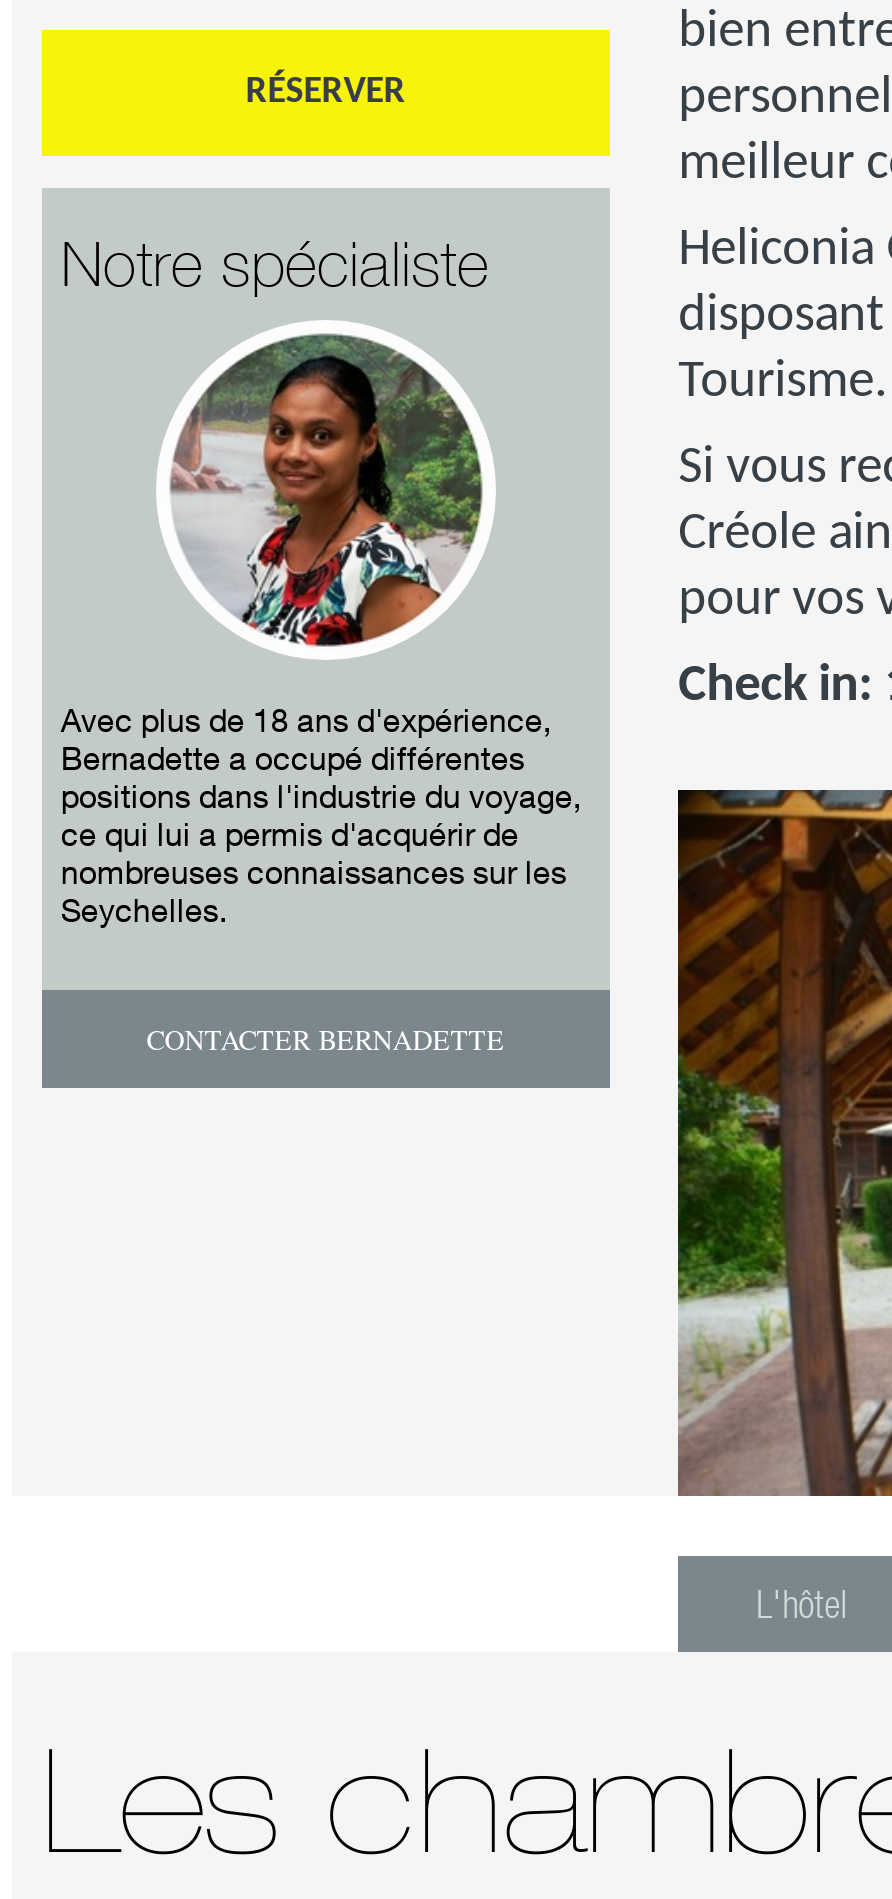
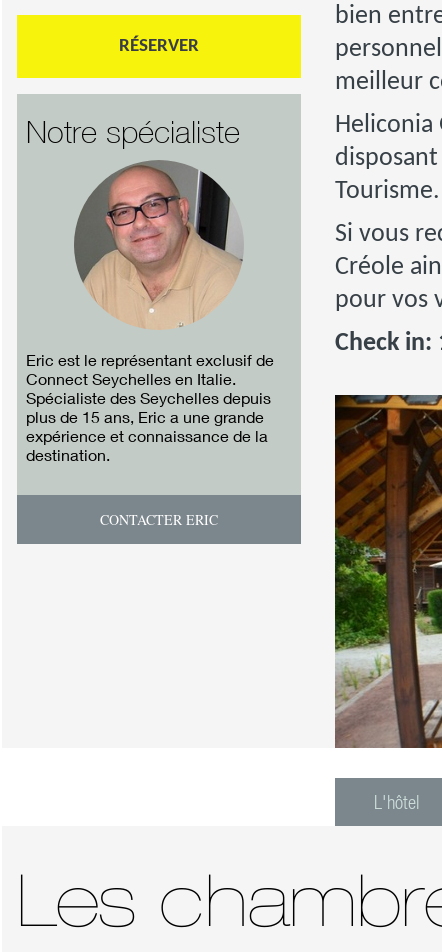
- [image]
- Avec plus de 18 ans d'expérience,
- Bernadette a occupé différentes
- positions dans l'industrie du voyage,
- ce qui lui a permis d'acquérir de
- nombreuses connaissances sur les
- Seychelles.
+ [image]
+ Eric est le représentant exclusif de
+ Connect Seychelles en Italie.
+ Spécialiste des Seychelles depuis
+ plus de 15 ans, Eric a une grande
+ expérience et connaissance de la
+ destination.

- CONTACTER BERNADETTE
+ CONTACTER ERIC
